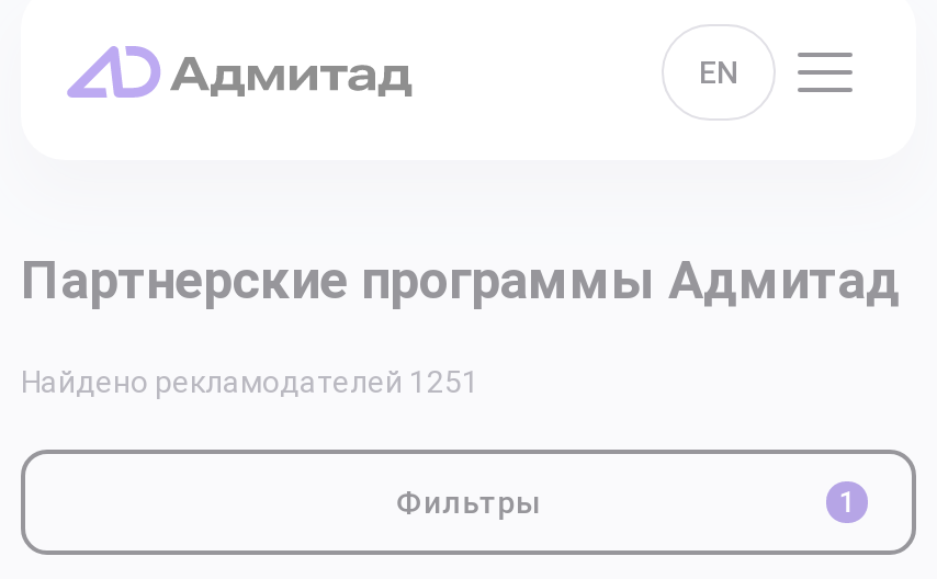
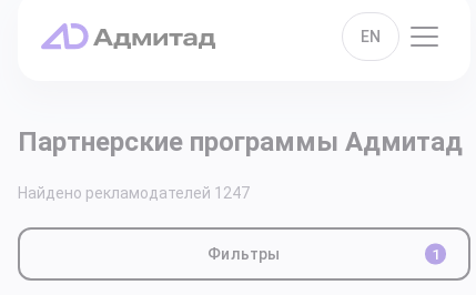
- Найдено рекламодателей 1251
+ Найдено рекламодателей 1247
